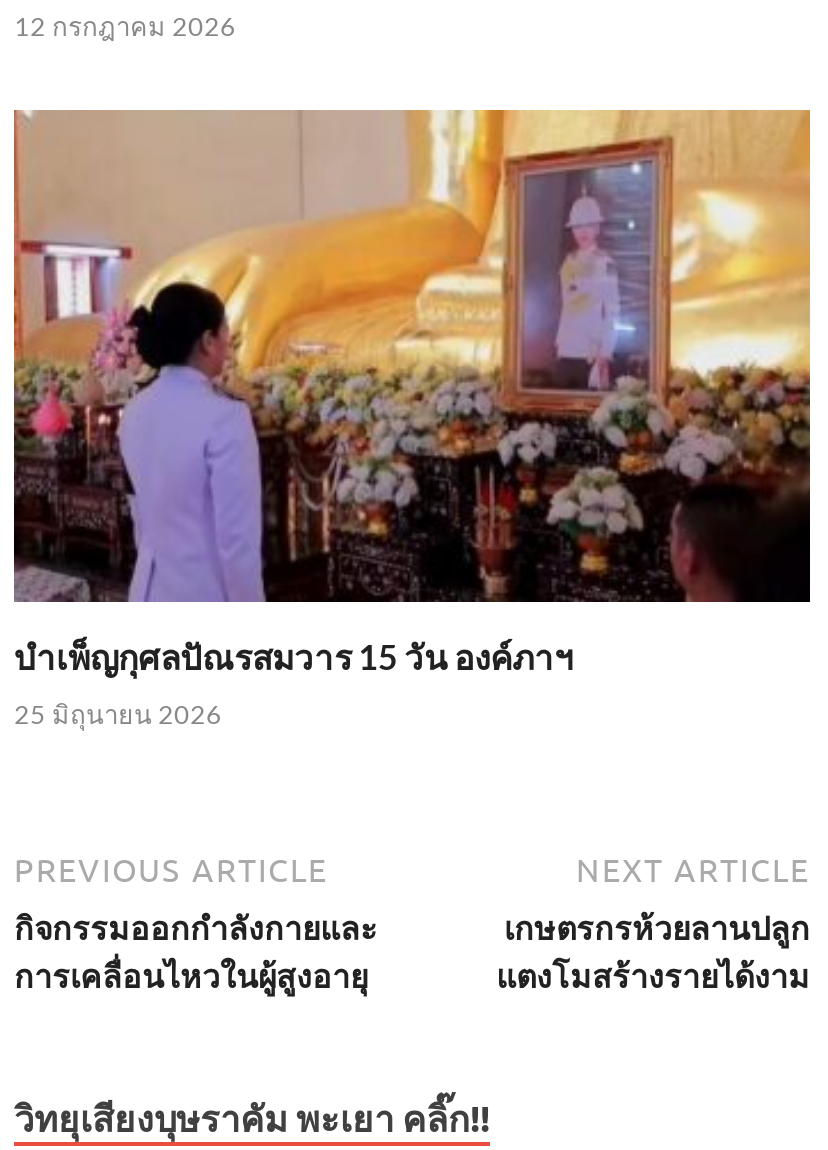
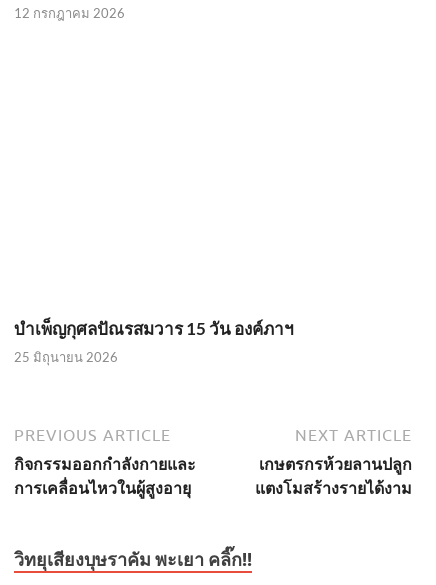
- [image]
